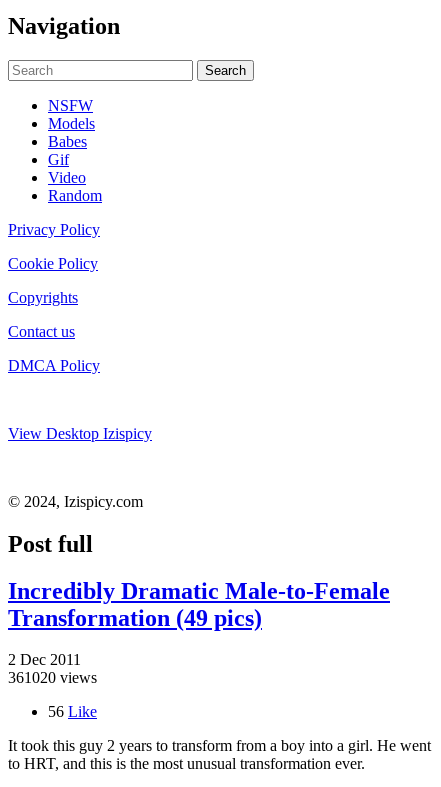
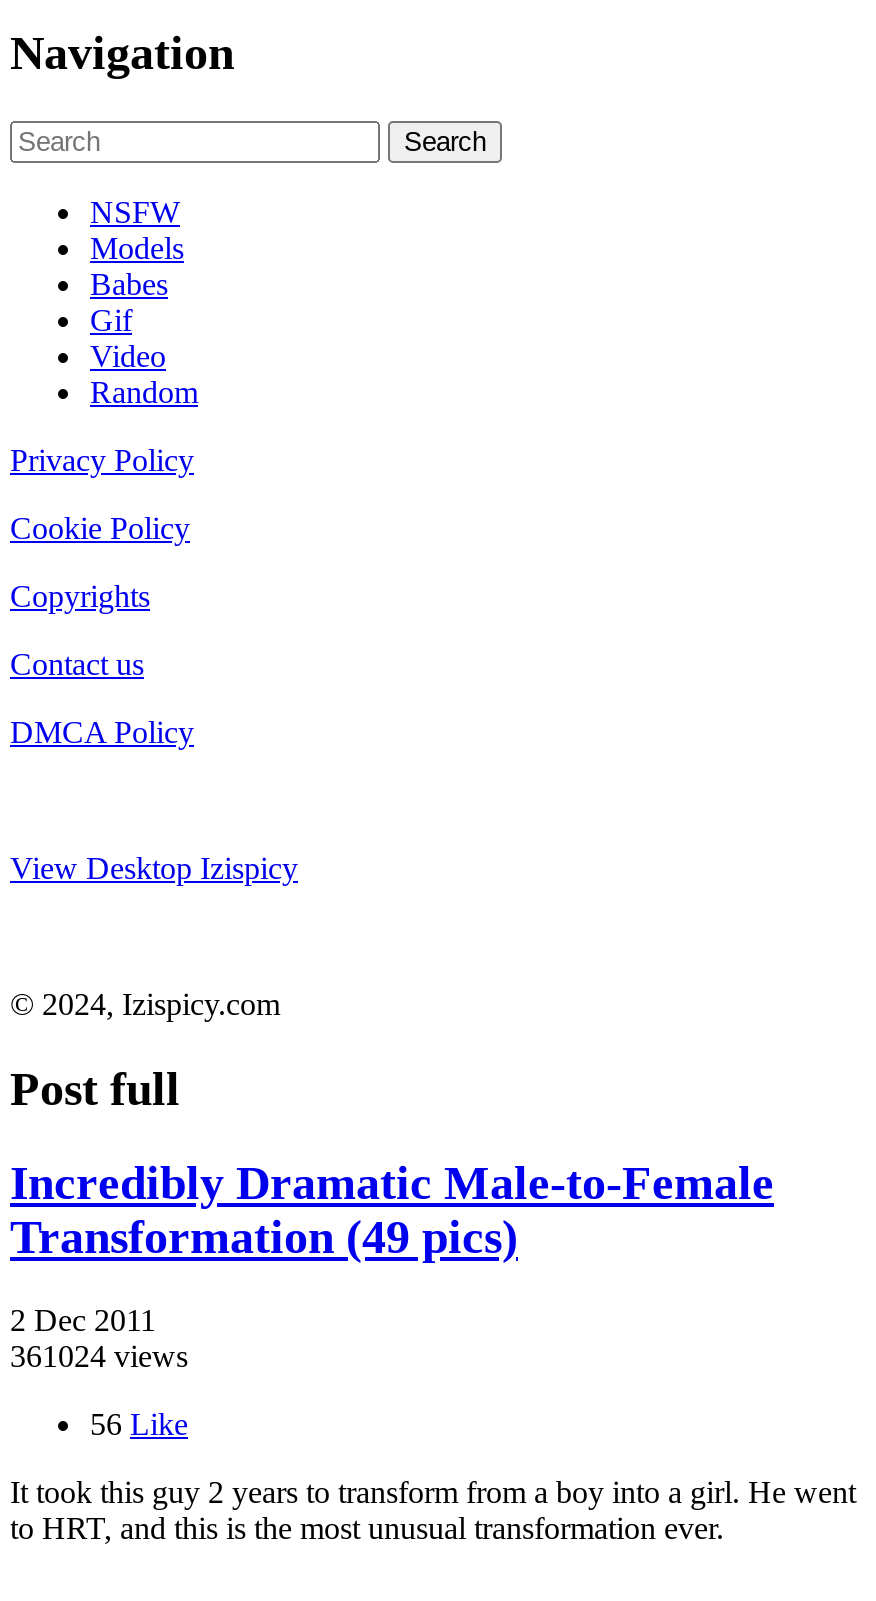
- 361020 views
+ 361024 views
